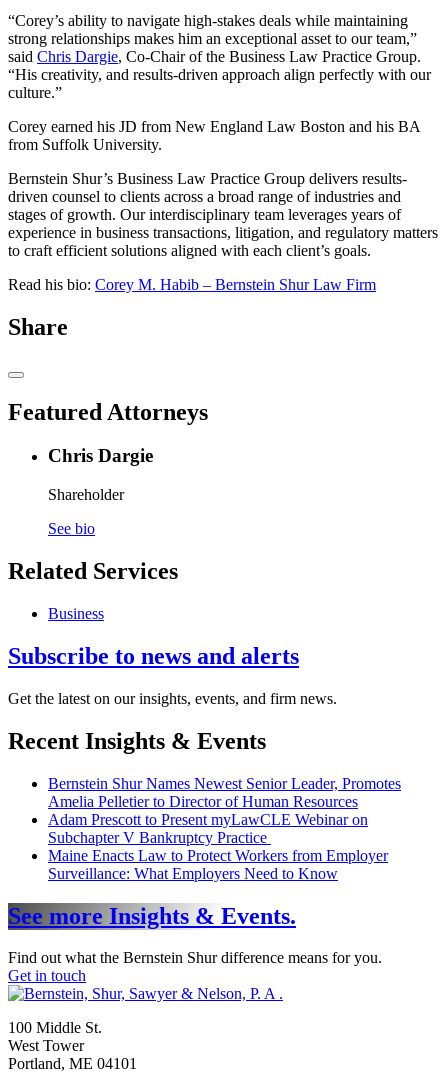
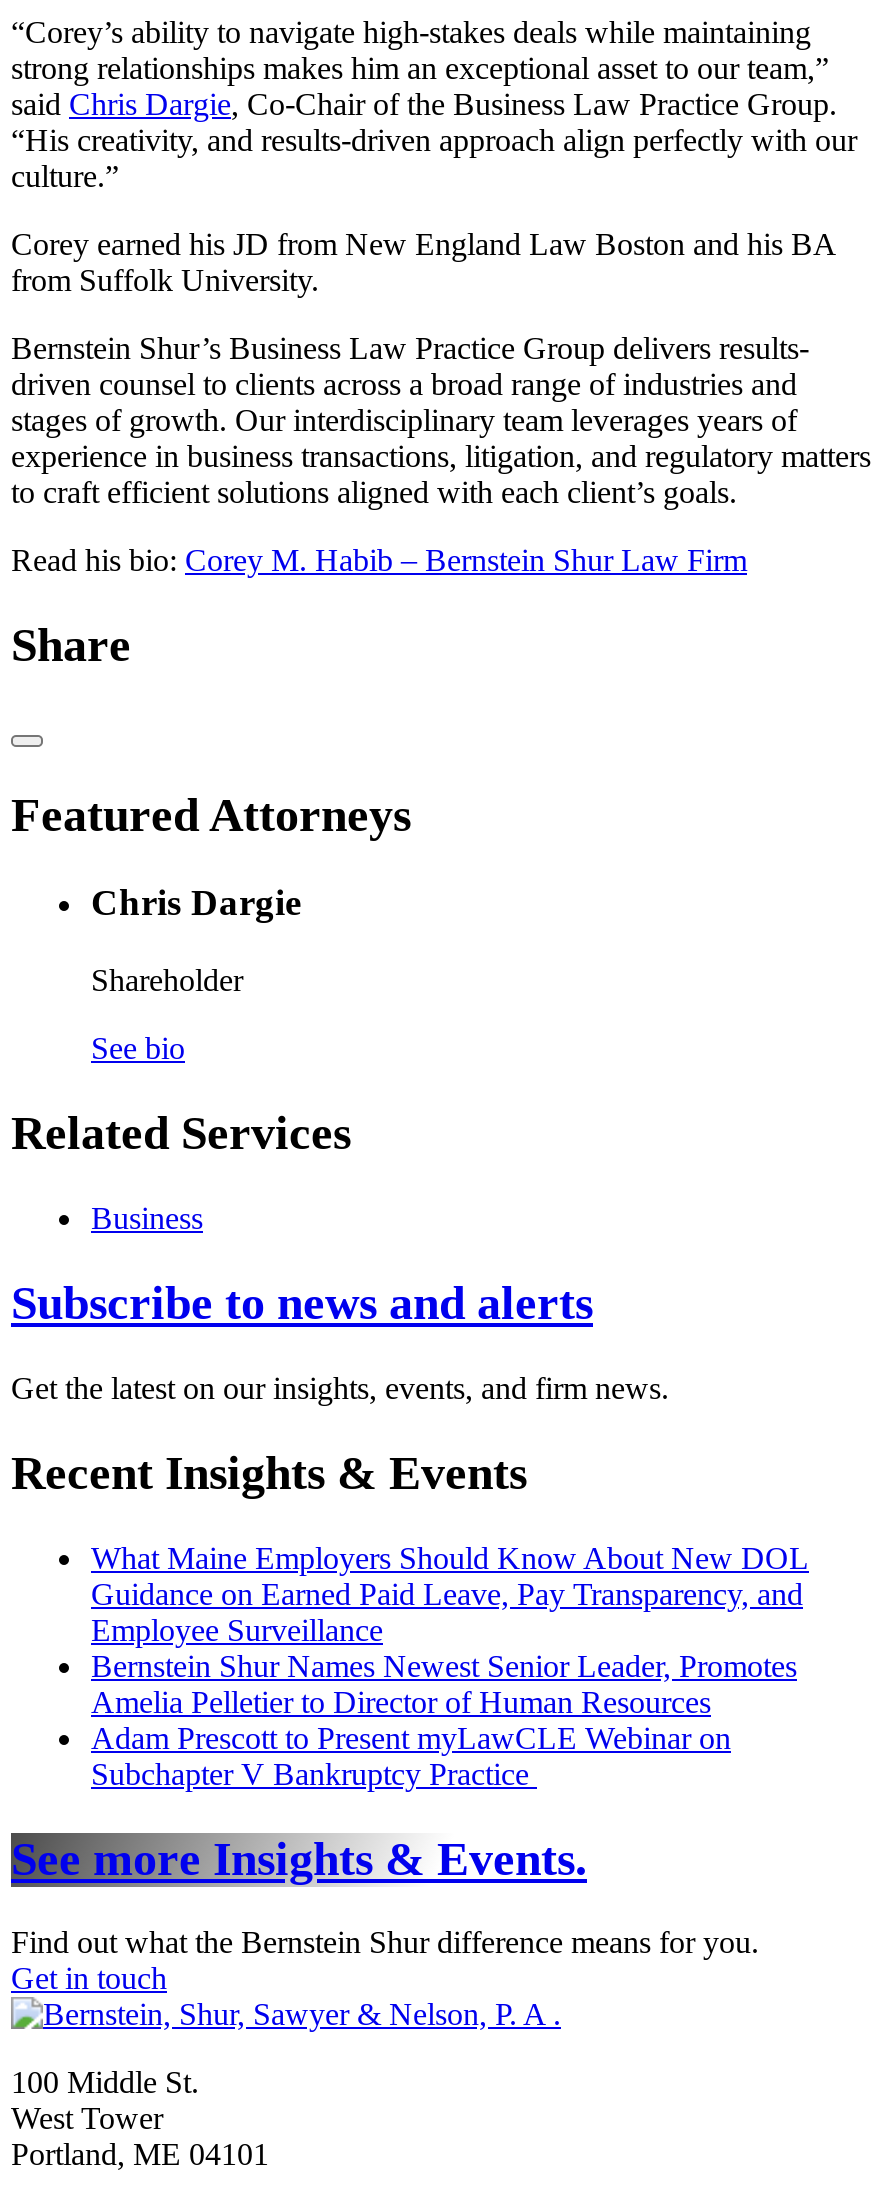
+ What Maine Employers Should Know About New DOL
+ Guidance on Earned Paid Leave, Pay Transparency, and
+ Employee Surveillance

moved down: Bernstein Shur Names Newest Senior Leader, Promotes | Amelia Pelletier to Director of Human Resources | Adam Prescott to Present myLawCLE Webinar on | Subchapter V Bankruptcy Practice

- Maine Enacts Law to Protect Workers from Employer
- Surveillance: What Employers Need to Know
